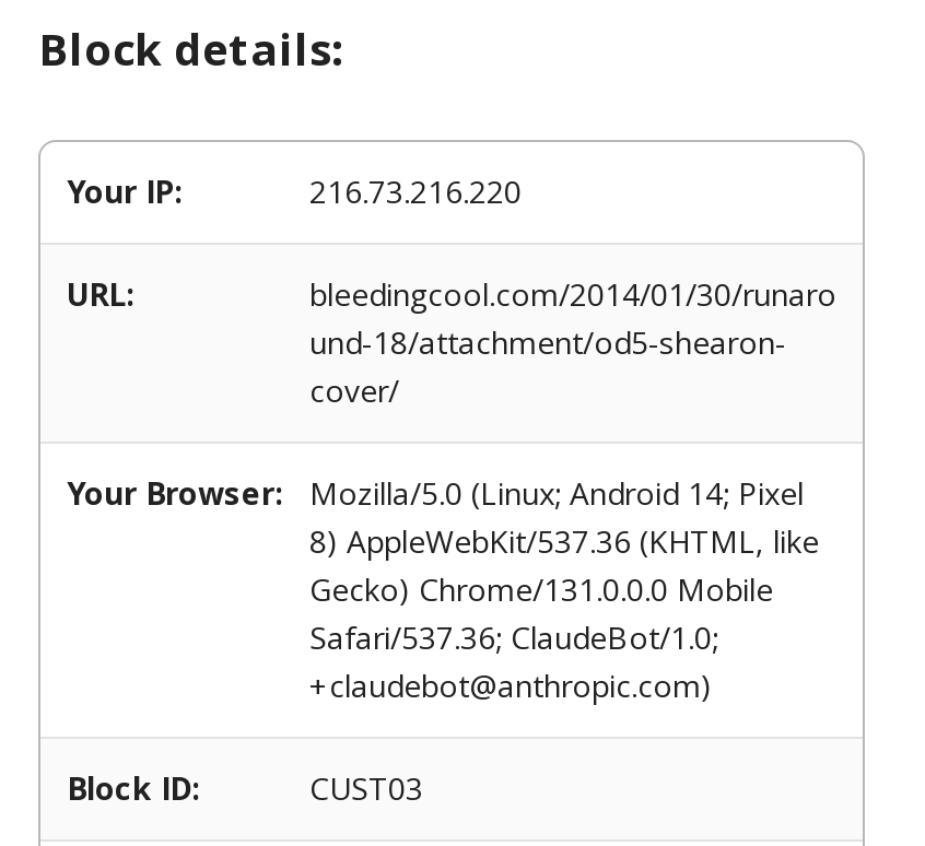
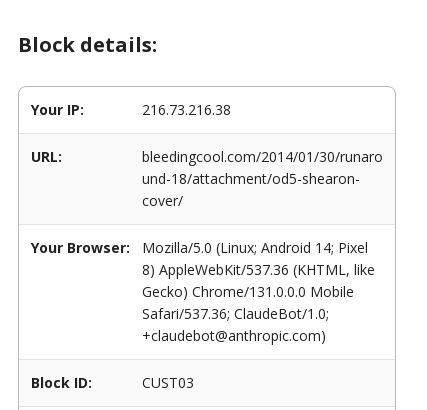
- 216.73.216.220
+ 216.73.216.38
